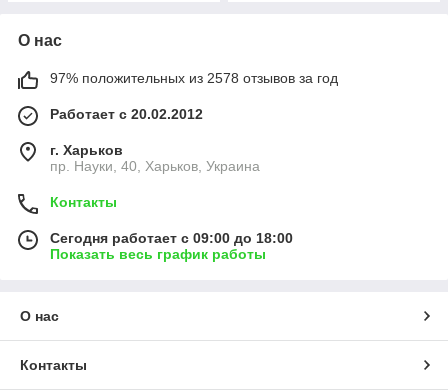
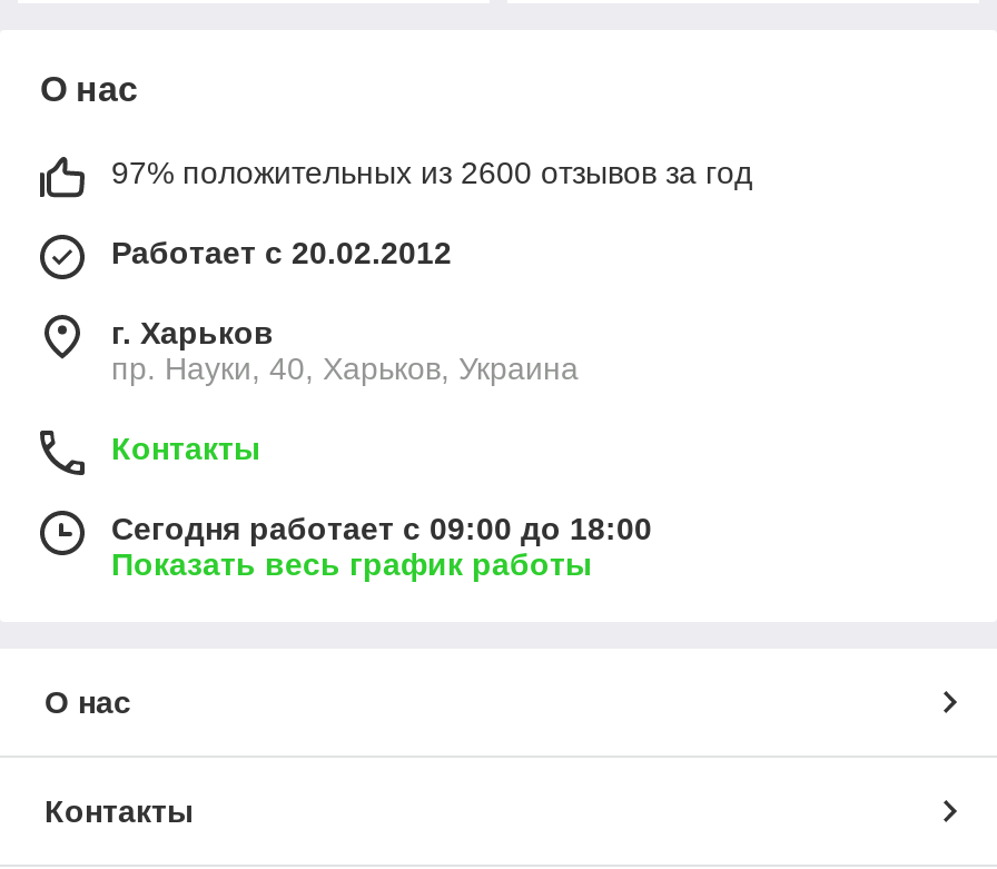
- 97% положительных из 2578 отзывов за год
+ 97% положительных из 2600 отзывов за год
